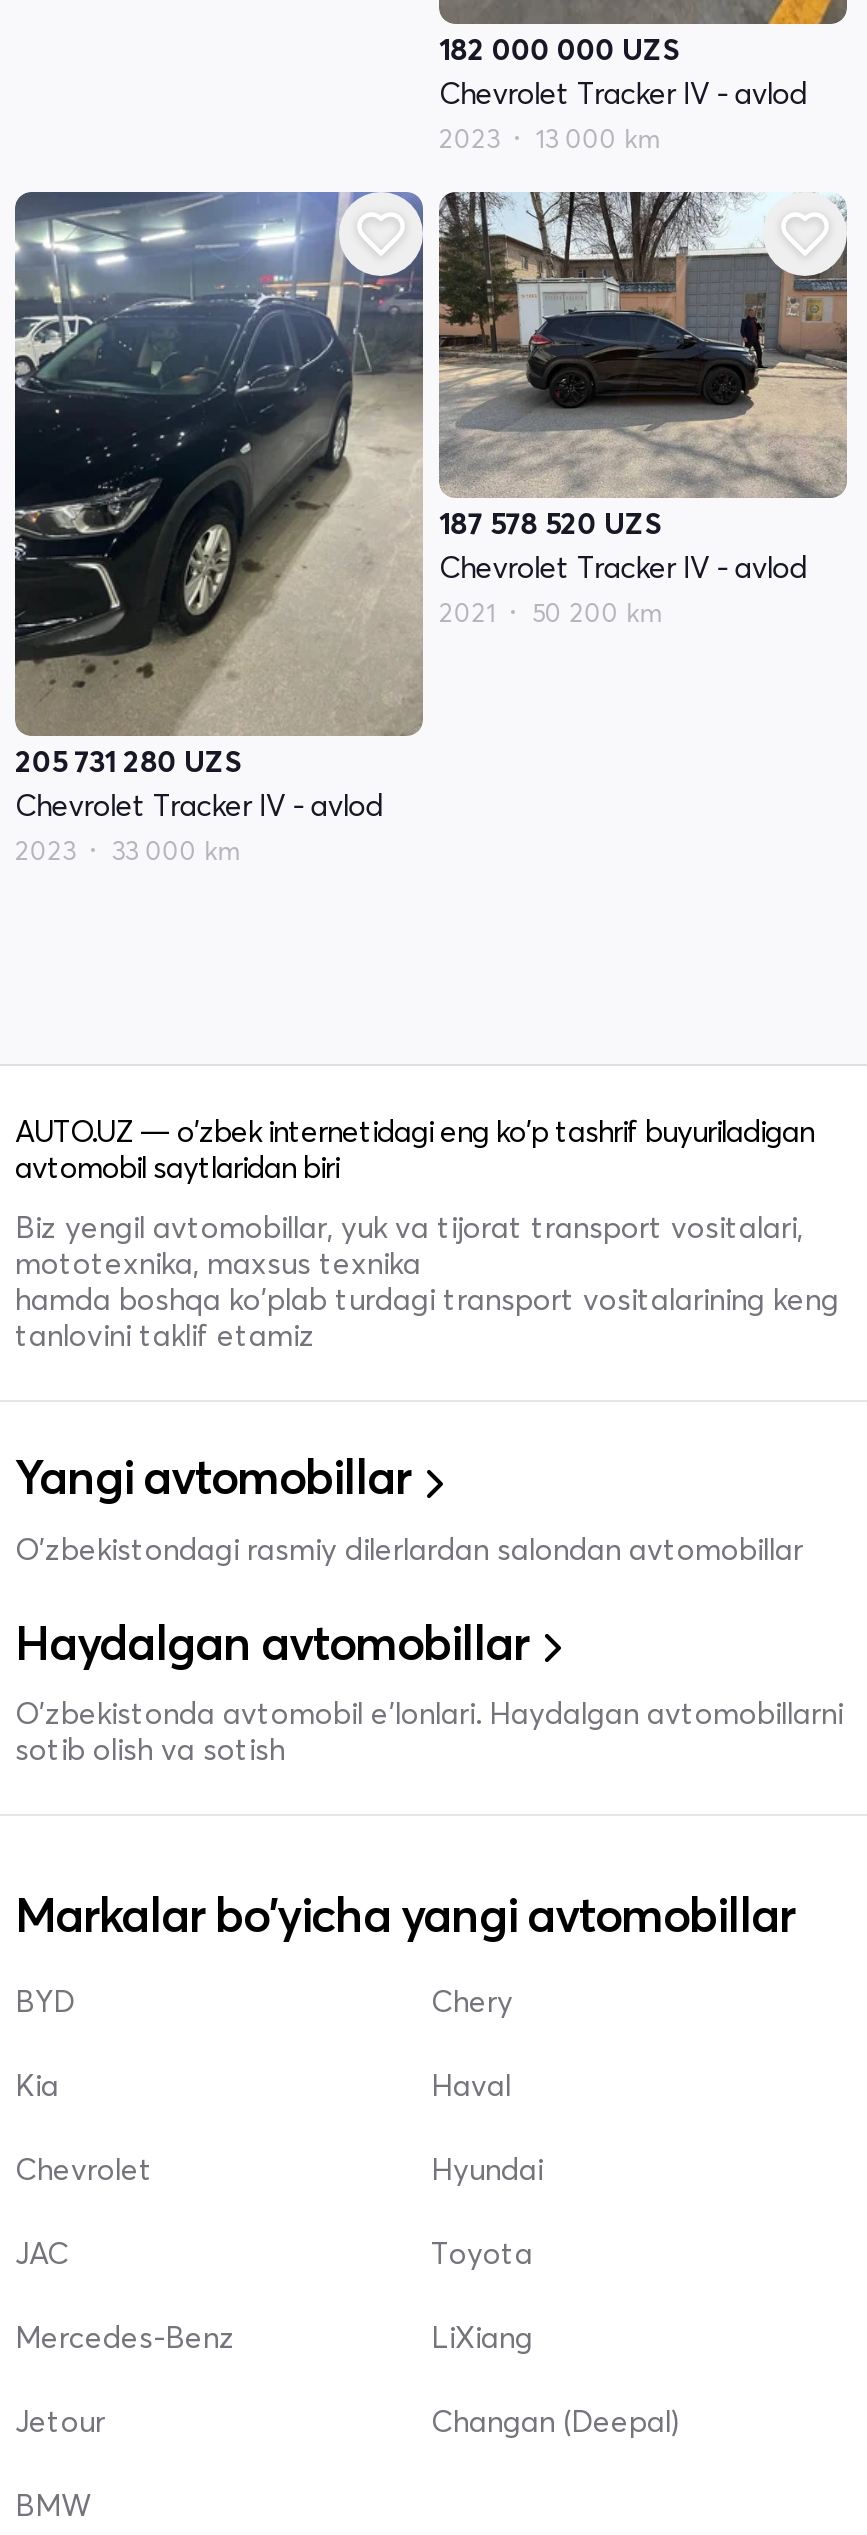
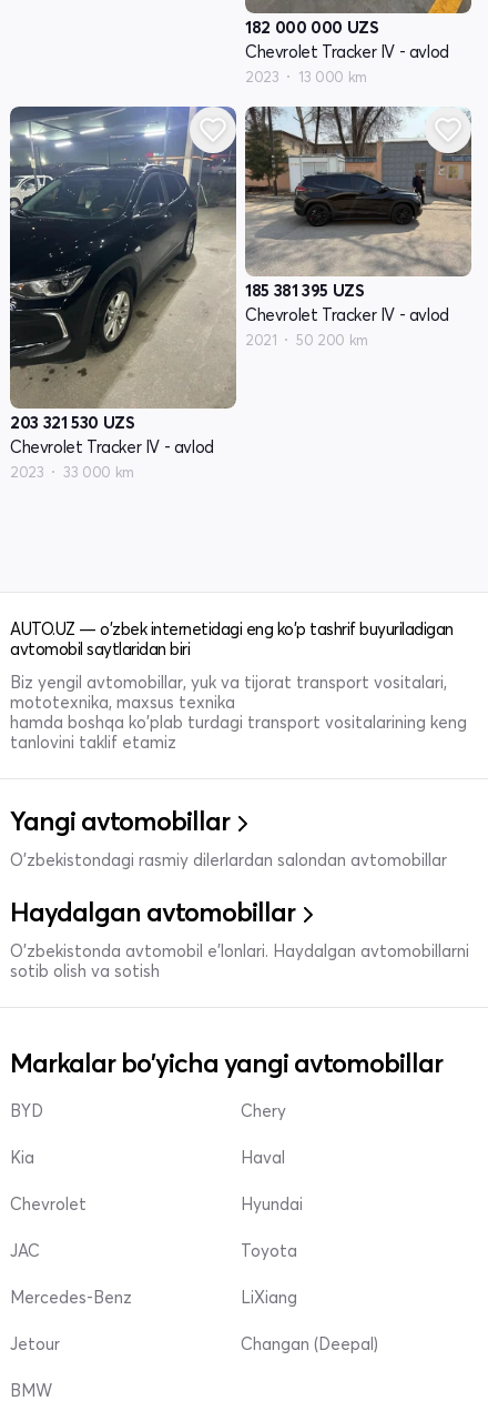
- 187 578 520 UZS
+ 185 381 395 UZS

- 205 731 280 UZS
+ 203 321 530 UZS
